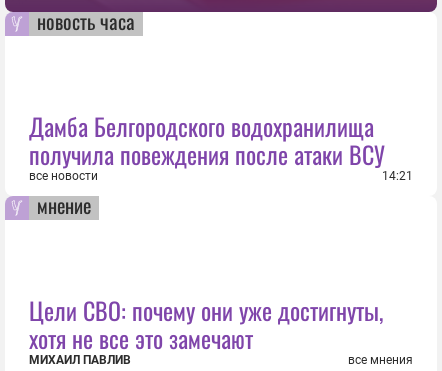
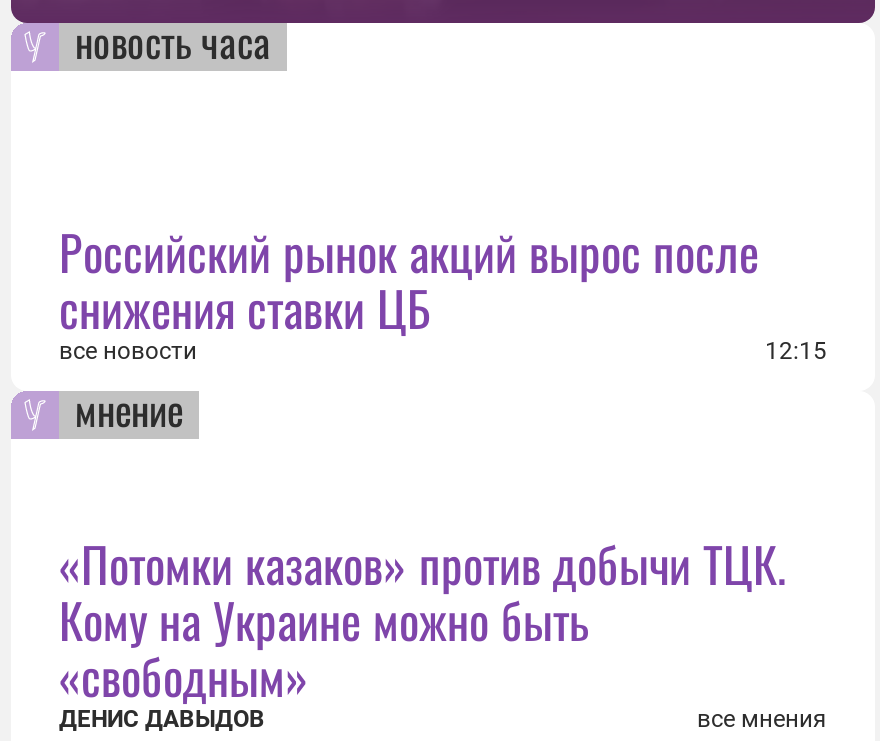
- Дамба Белгородского водохранилища
- получила повеждения после атаки ВСУ
+ Российский рынок акций вырос после
+ снижения ставки ЦБ

- 14:21
+ 12:15

- Цели СВО: почему они уже достигнуты,
- хотя не все это замечают
- МИХАИЛ ПАВЛИВ
+ «Потомки казаков» против добычи ТЦК.
+ Кому на Украине можно быть
+ «свободным»
+ ДЕНИС ДАВЫДОВ
